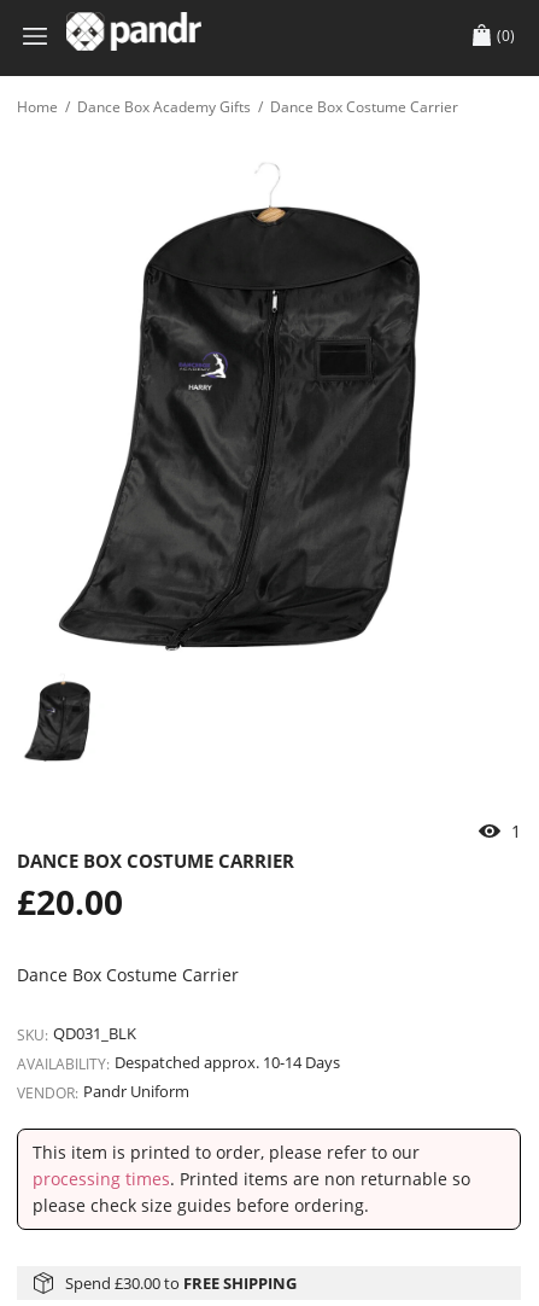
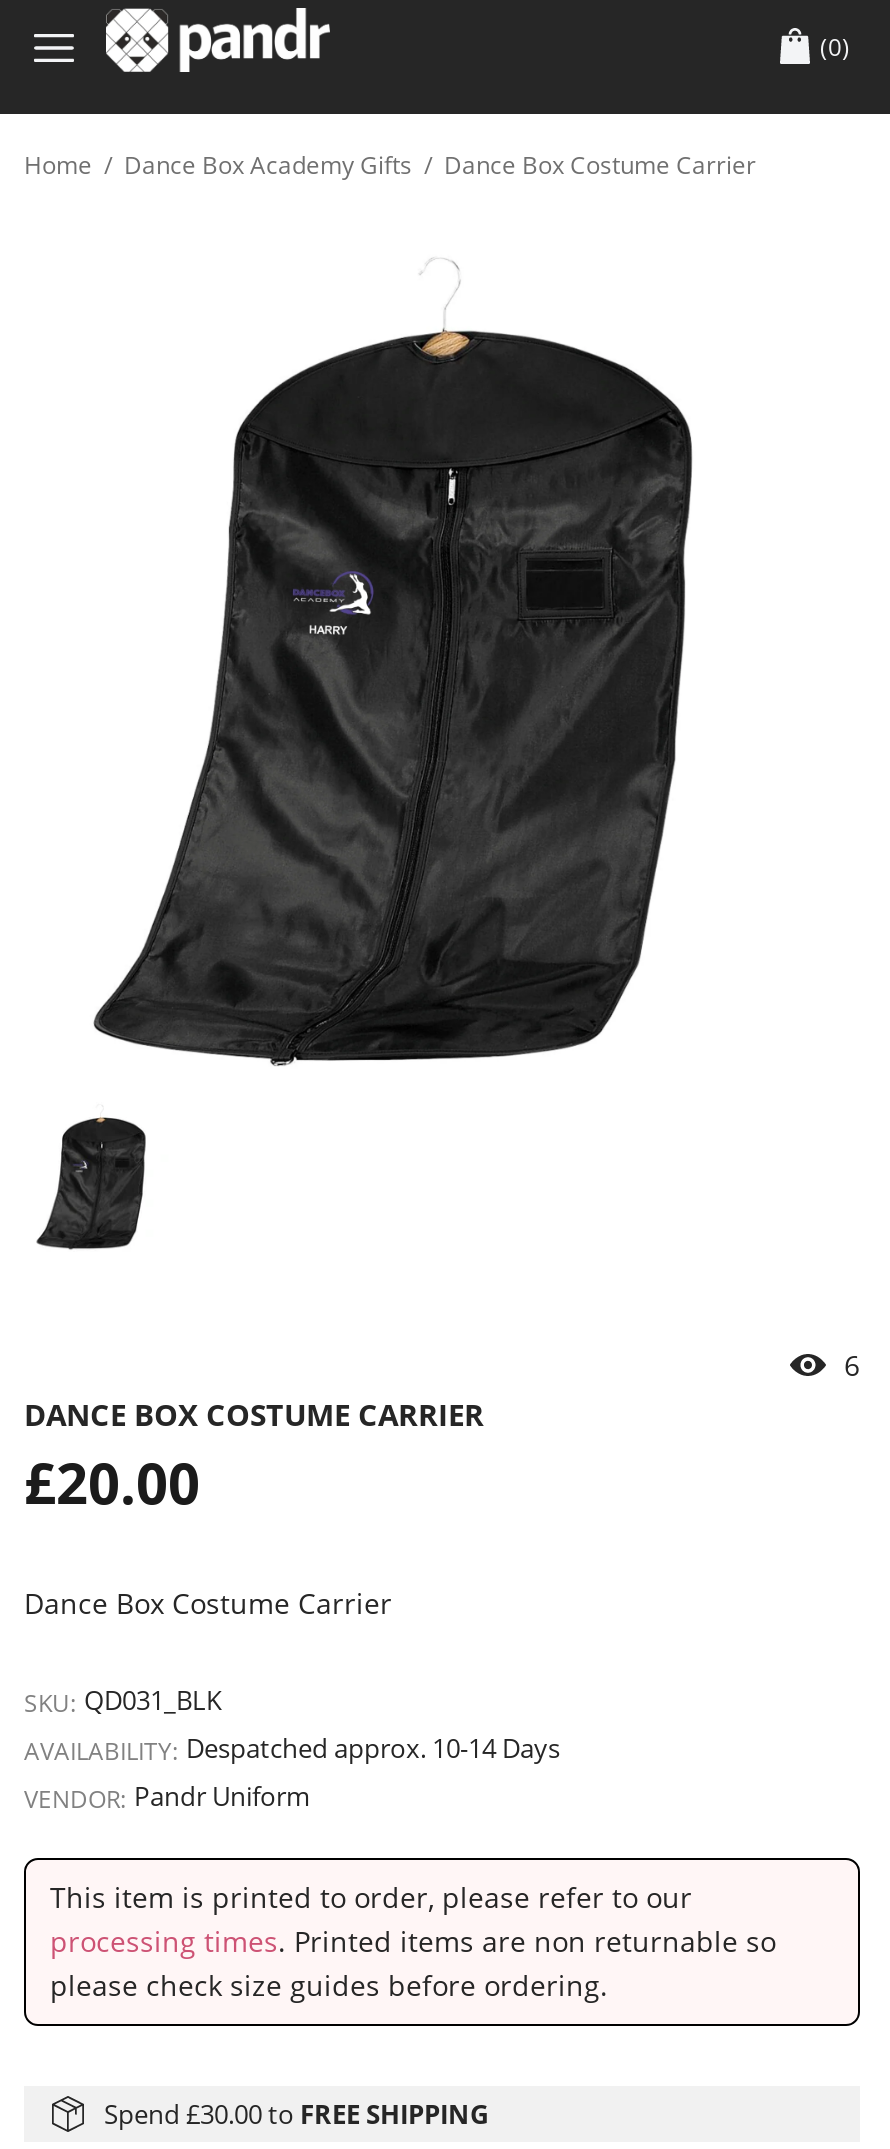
- 1
+ 6
